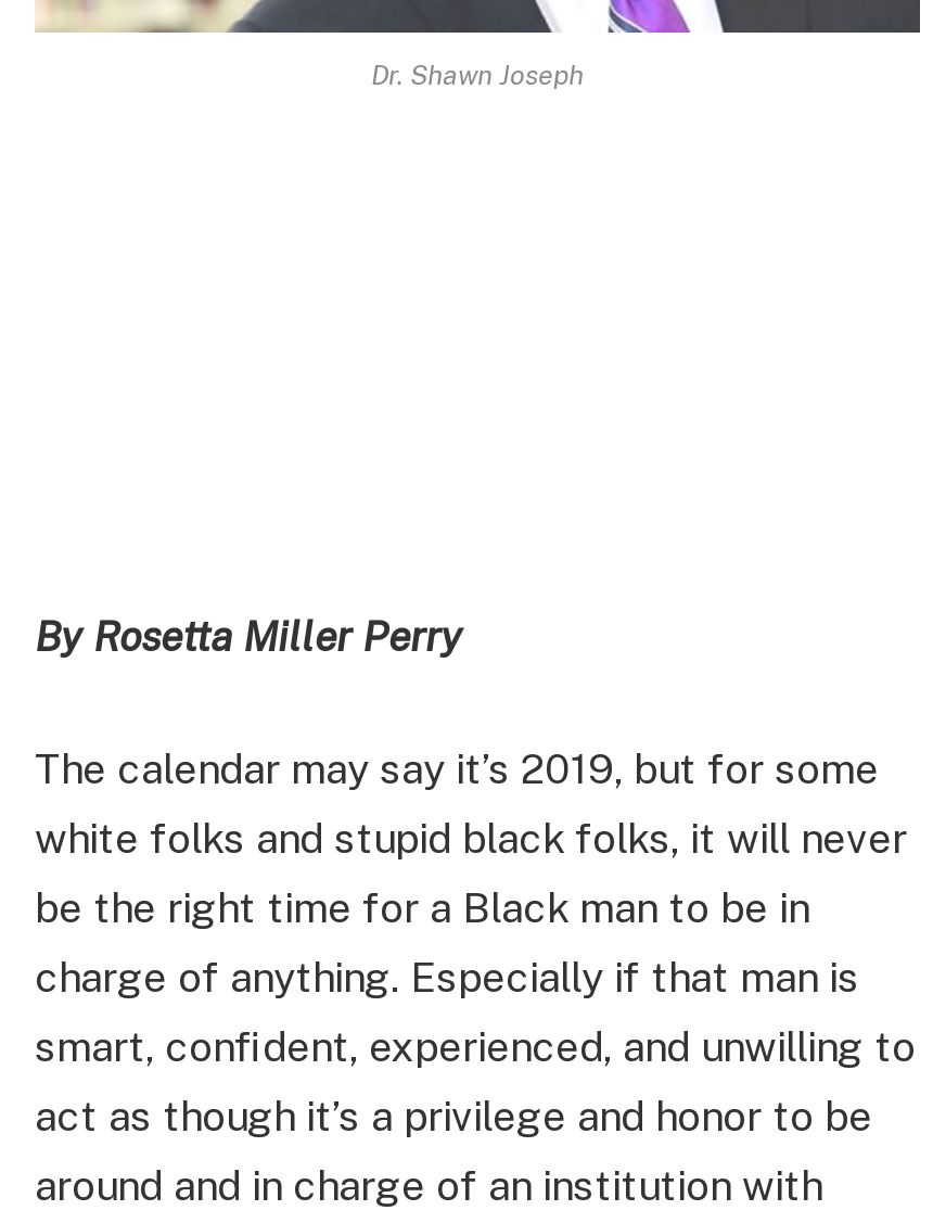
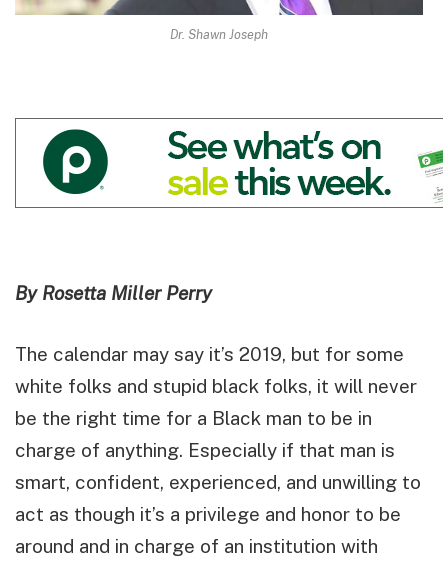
+ [image]
